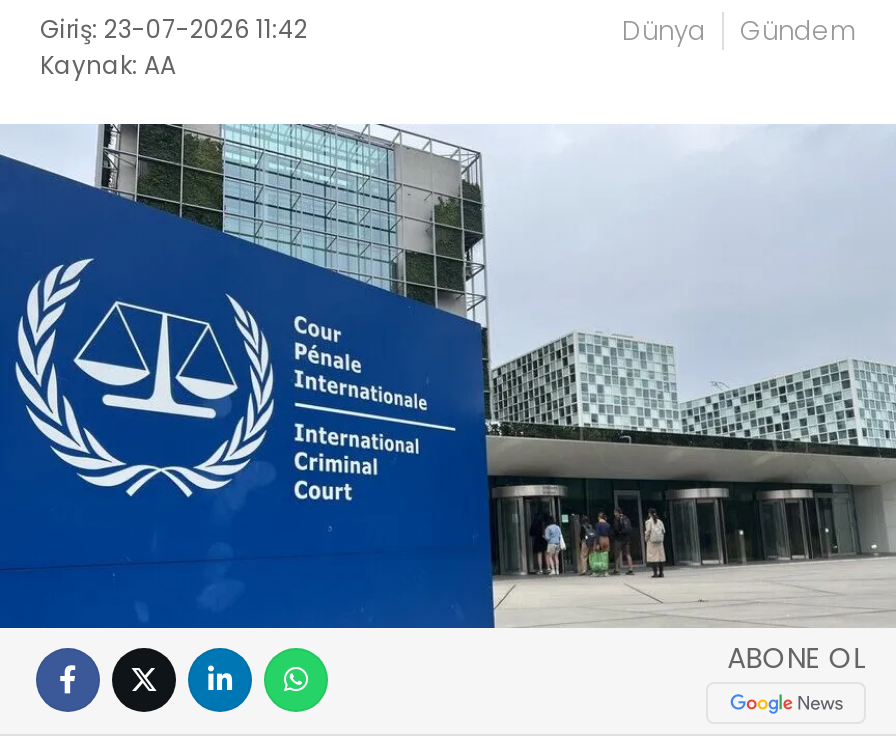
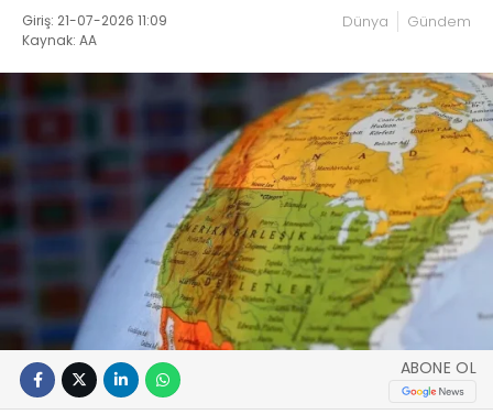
- Giriş: 23-07-2026 11:42
+ Giriş: 21-07-2026 11:09

- [image]
+ [image]
